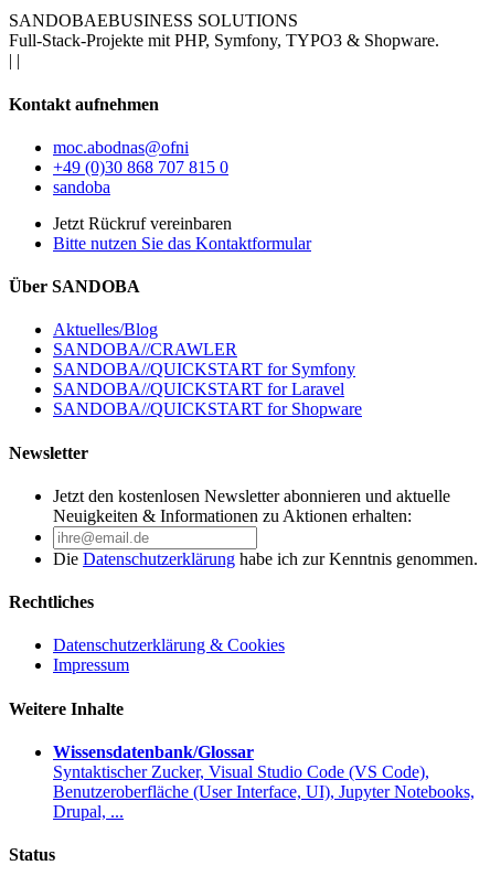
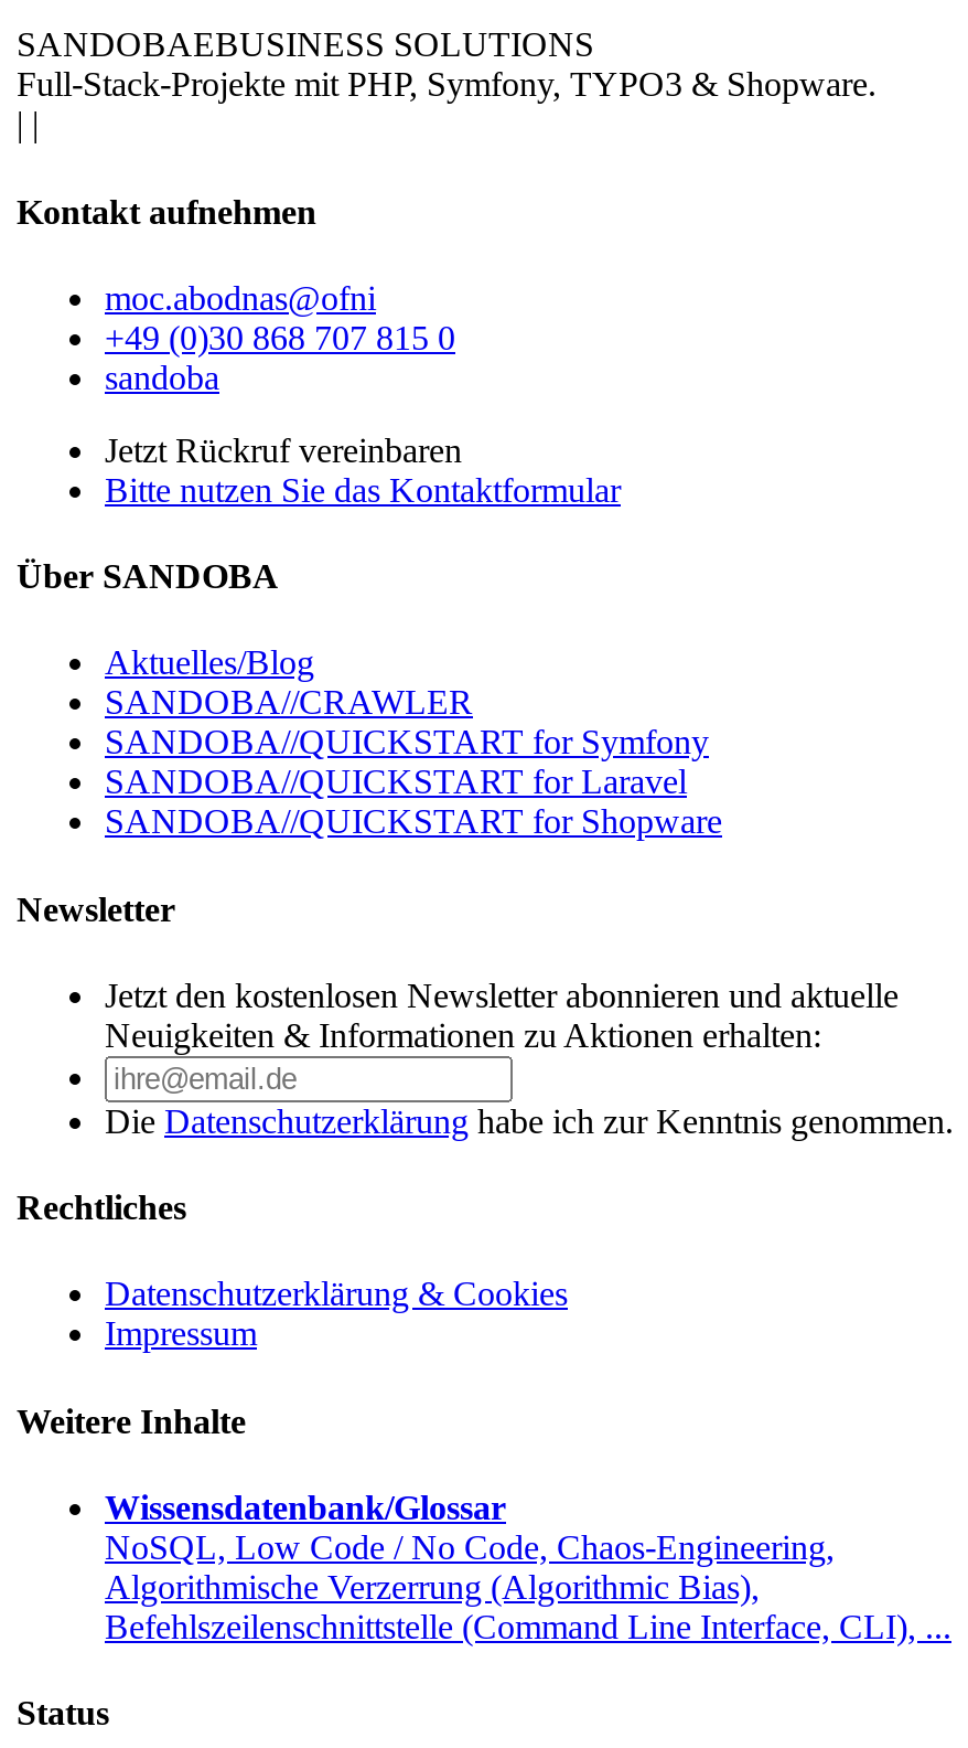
- Syntaktischer Zucker, Visual Studio Code (VS Code),
- Benutzeroberfläche (User Interface, UI), Jupyter Notebooks,
- Drupal, ...
+ NoSQL, Low Code / No Code, Chaos-Engineering,
+ Algorithmische Verzerrung (Algorithmic Bias),
+ Befehlszeilenschnittstelle (Command Line Interface, CLI), ...
